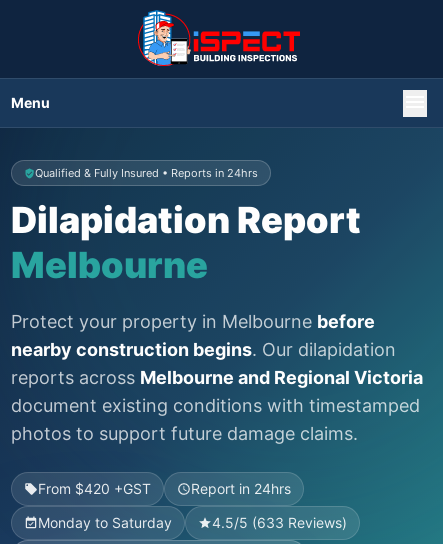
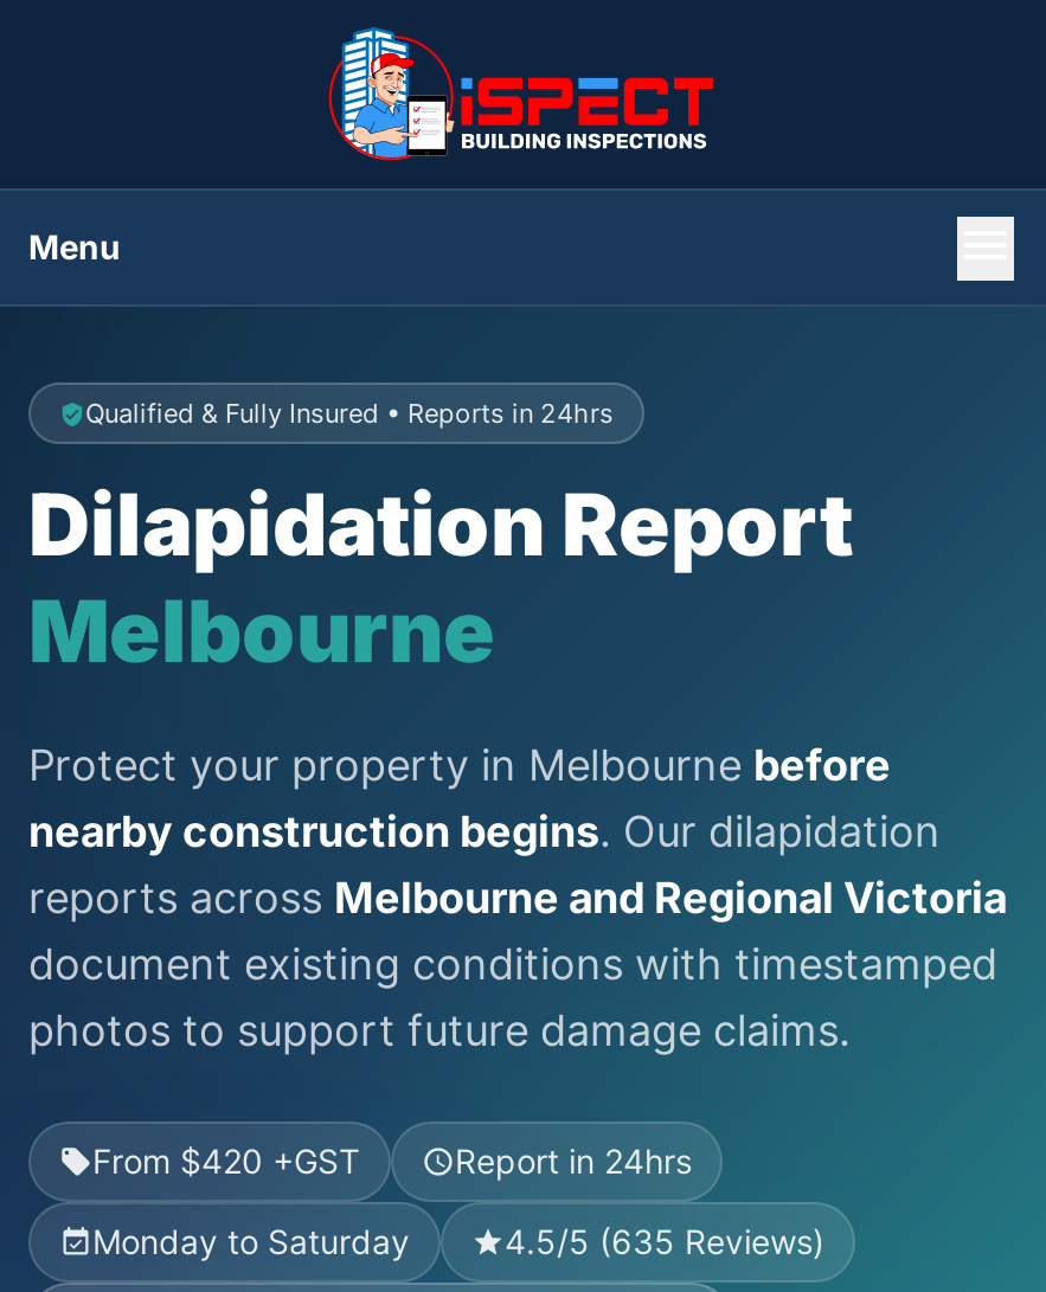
- 4.5/5 (633 Reviews)
+ 4.5/5 (635 Reviews)
